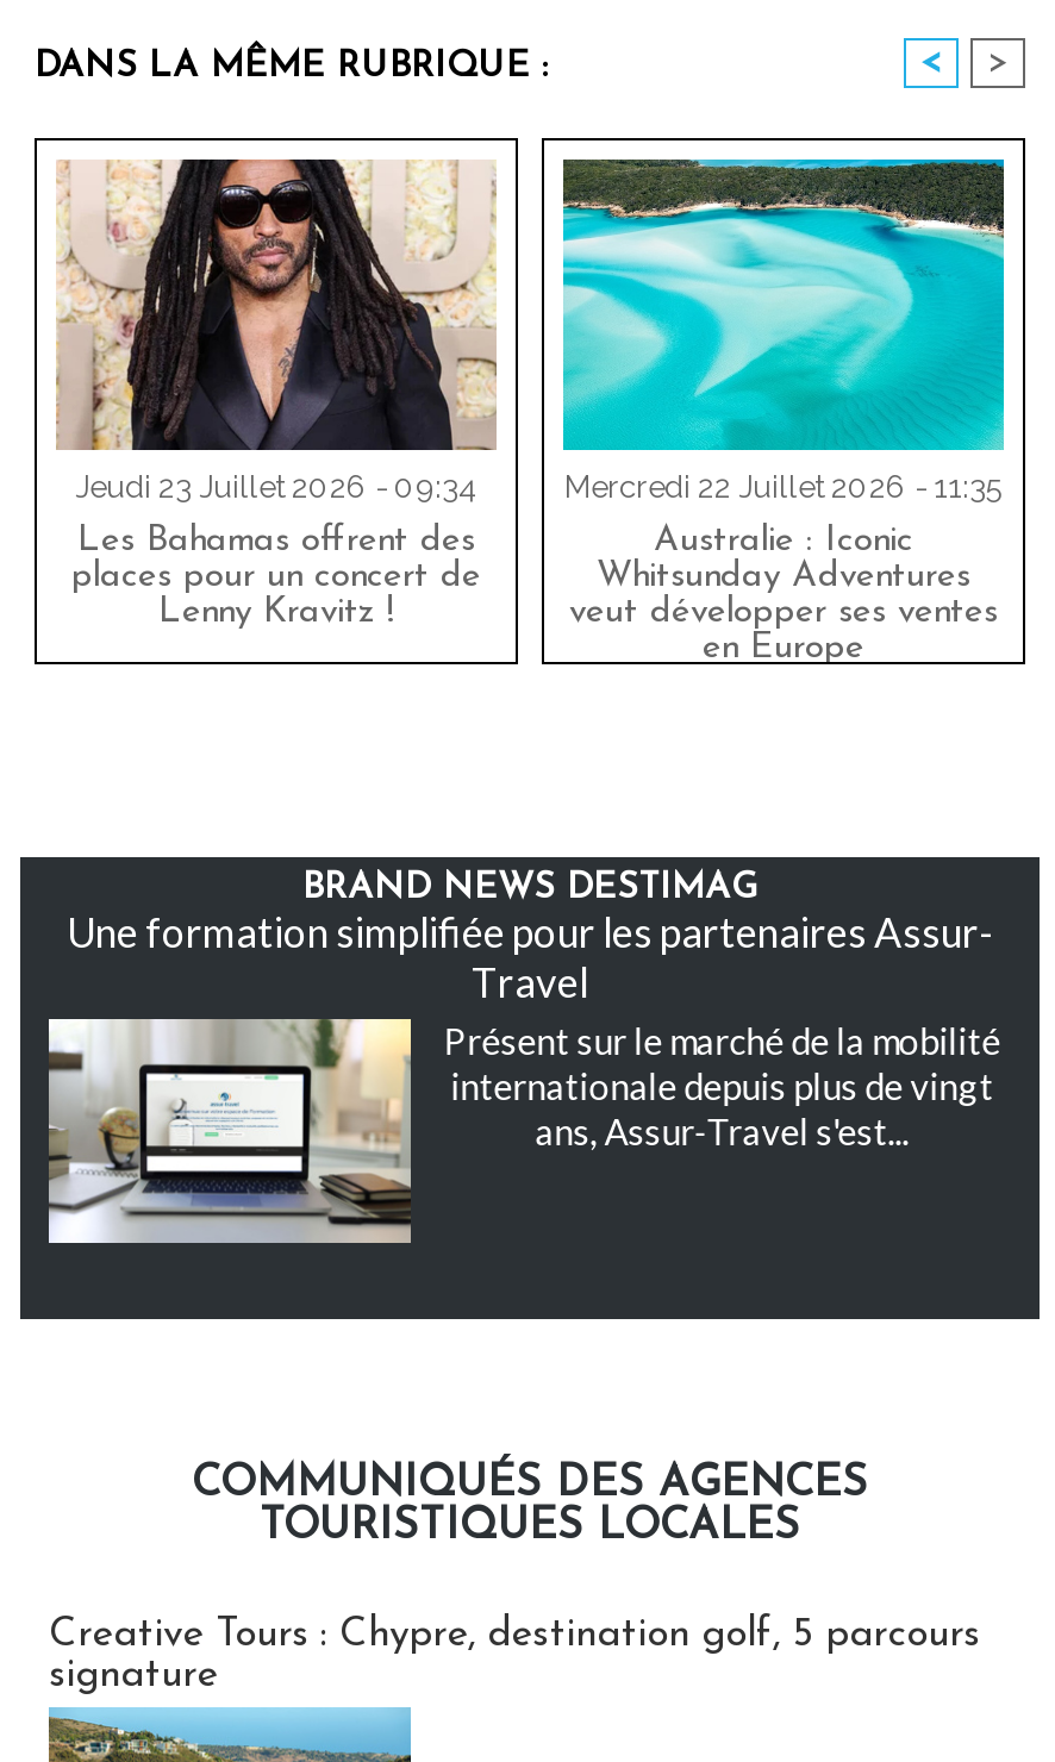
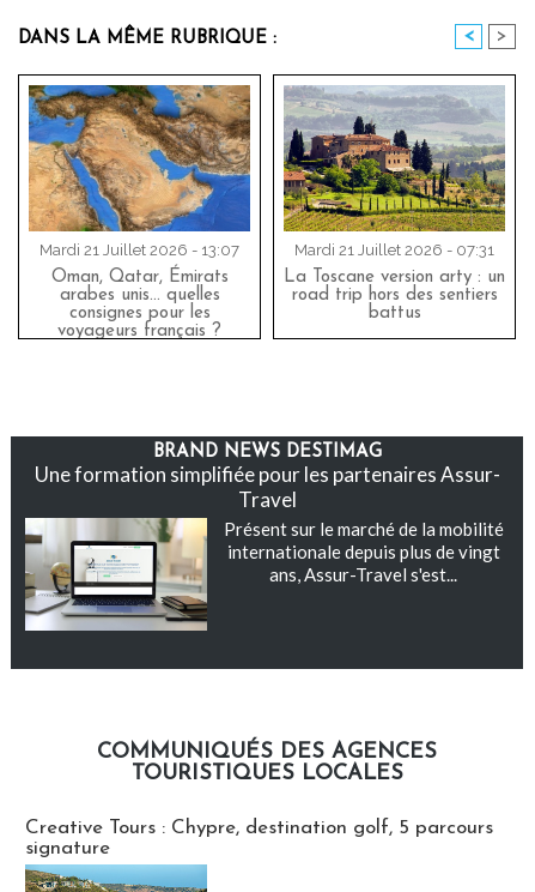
- [image]
- Jeudi 23 Juillet 2026 - 09:34
+ [image]
+ Mardi 21 Juillet 2026 - 13:07

- [image]
- Mercredi 22 Juillet 2026 - 11:35
+ [image]
+ Mardi 21 Juillet 2026 - 07:31

- Les Bahamas offrent des
- places pour un concert de
- Lenny Kravitz !
+ Oman, Qatar, Émirats
+ arabes unis... quelles
+ consignes pour les
+ voyageurs français ?

- Australie : Iconic
- Whitsunday Adventures
- veut développer ses ventes
- en Europe
+ La Toscane version arty : un
+ road trip hors des sentiers
+ battus
